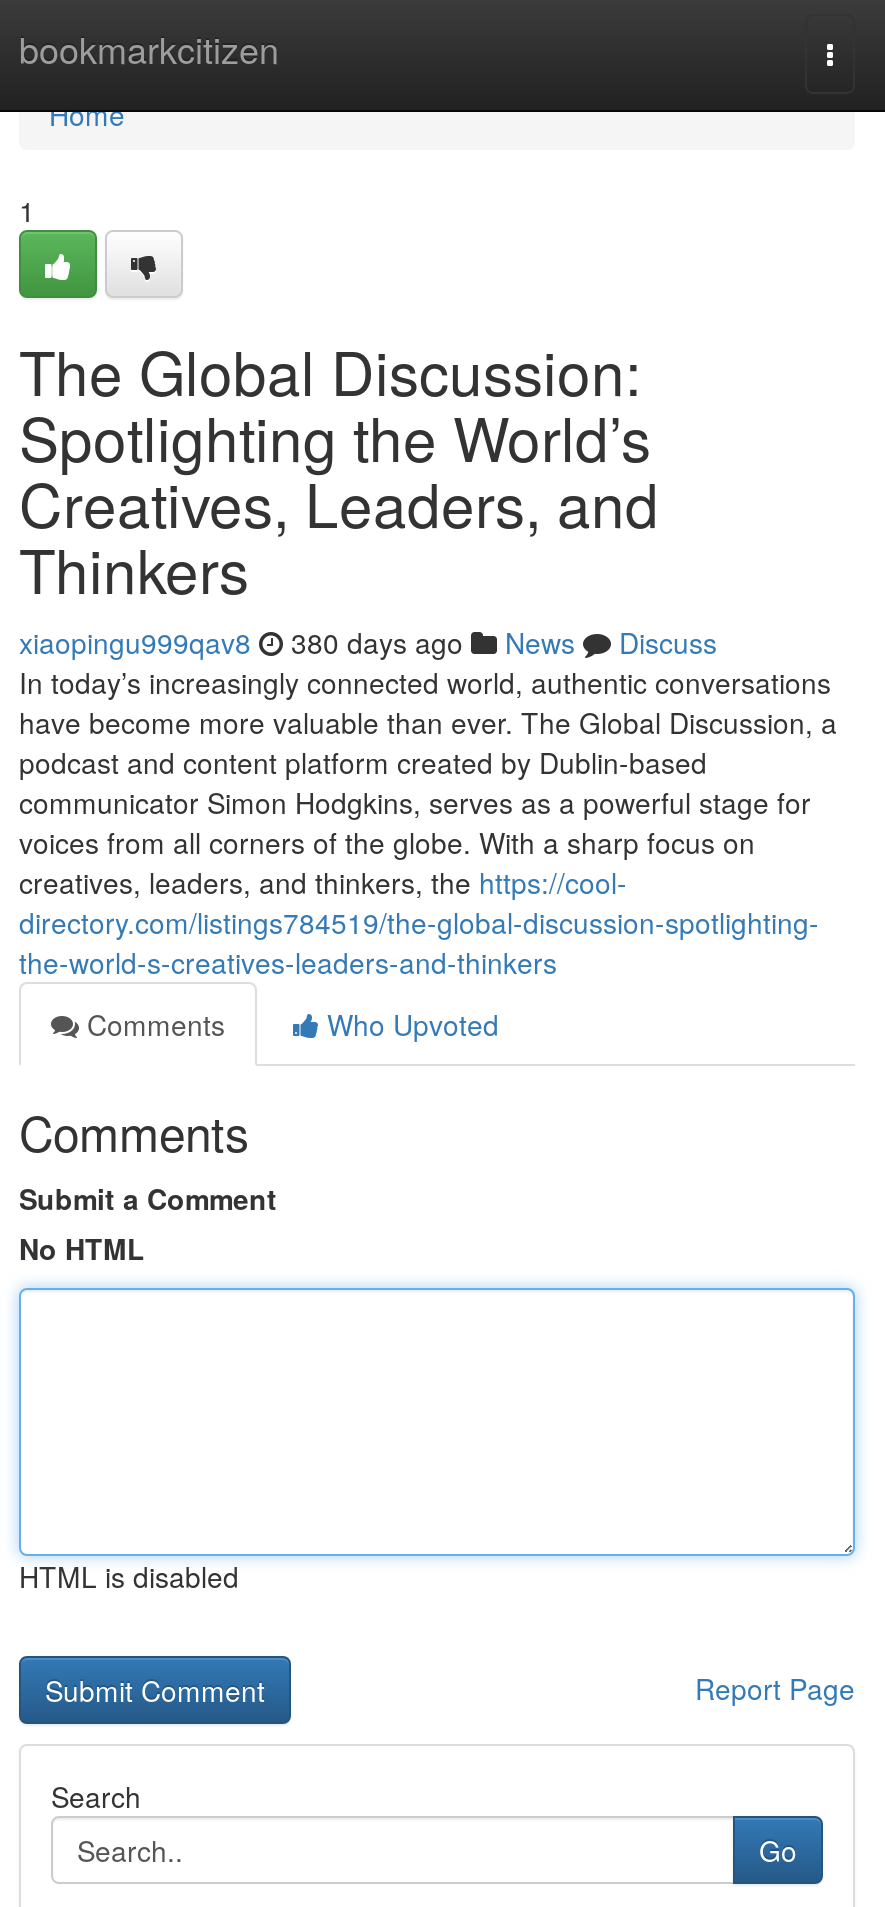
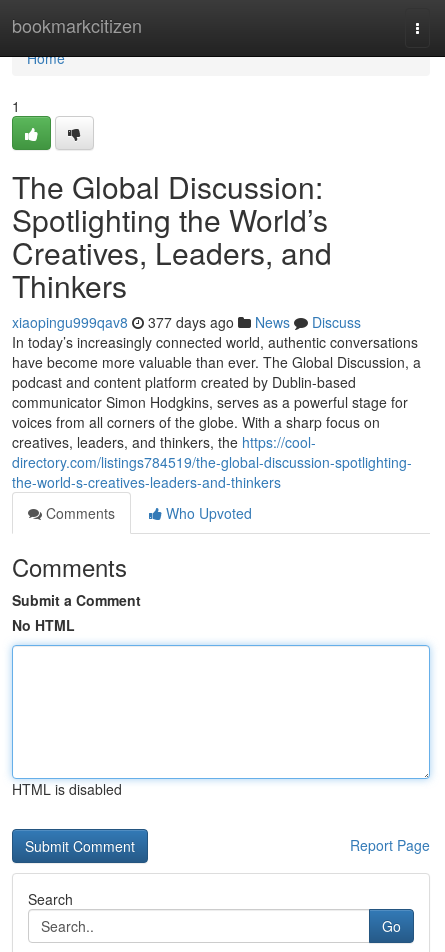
- xiaopingu999qav8 380 days ago News Discuss
+ xiaopingu999qav8 377 days ago News Discuss
